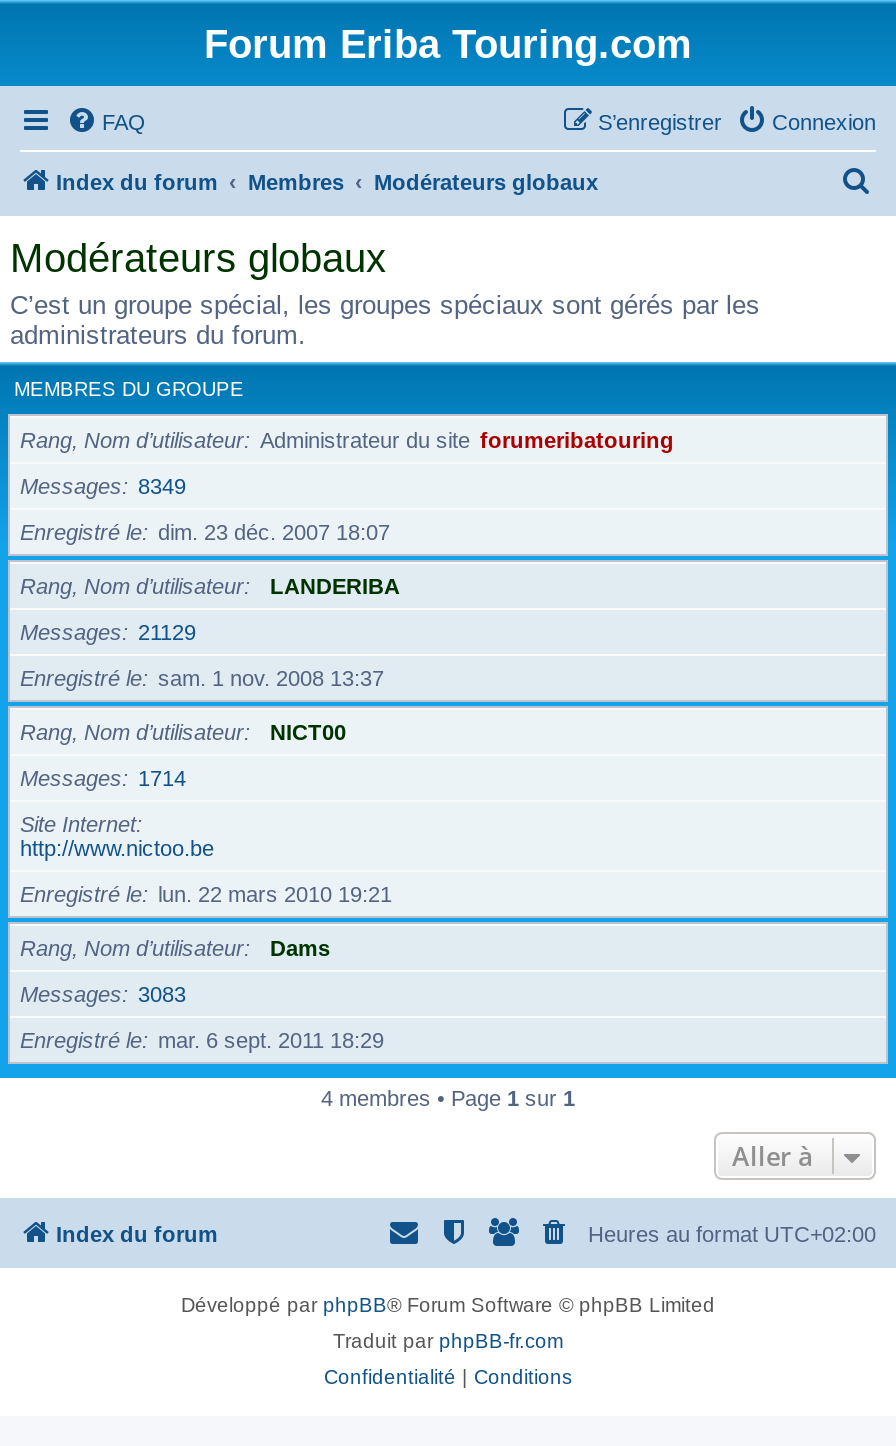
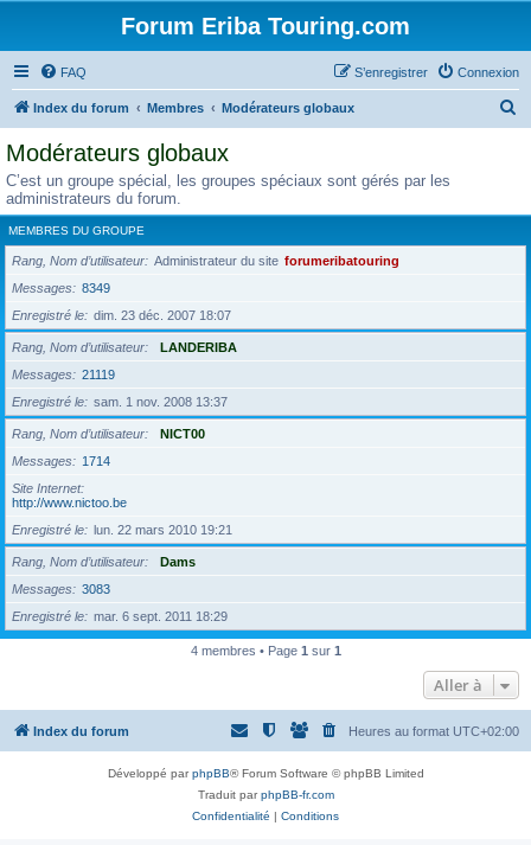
- Messages 21129
+ Messages 21119
